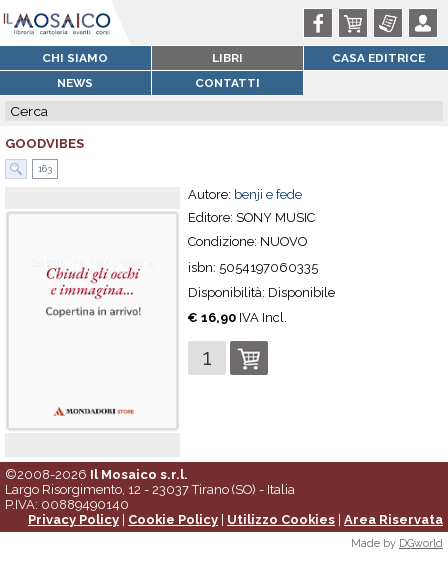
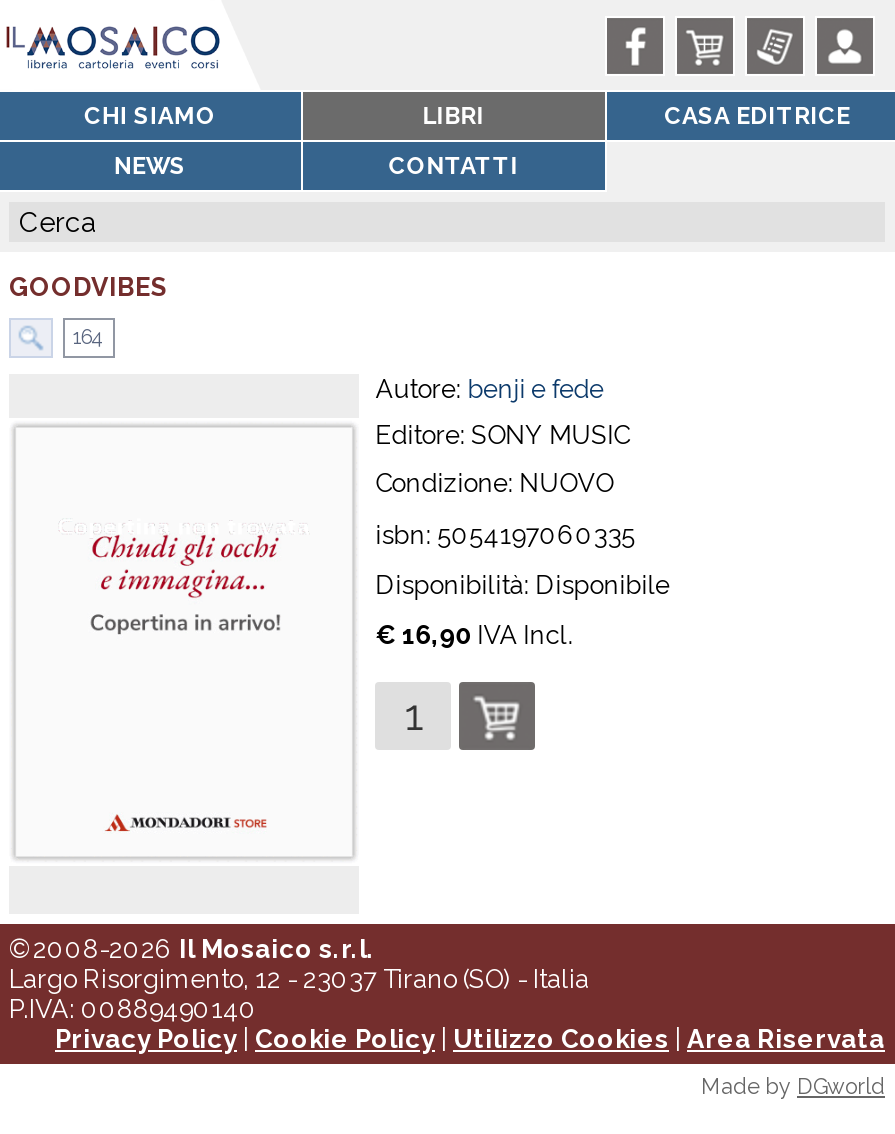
- 163
+ 164
